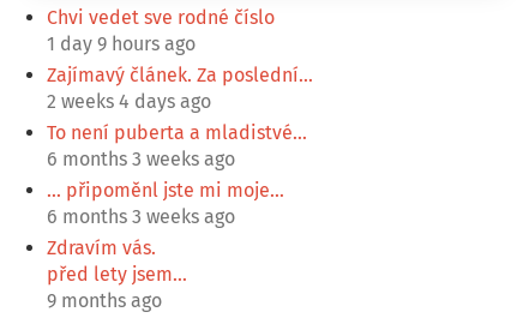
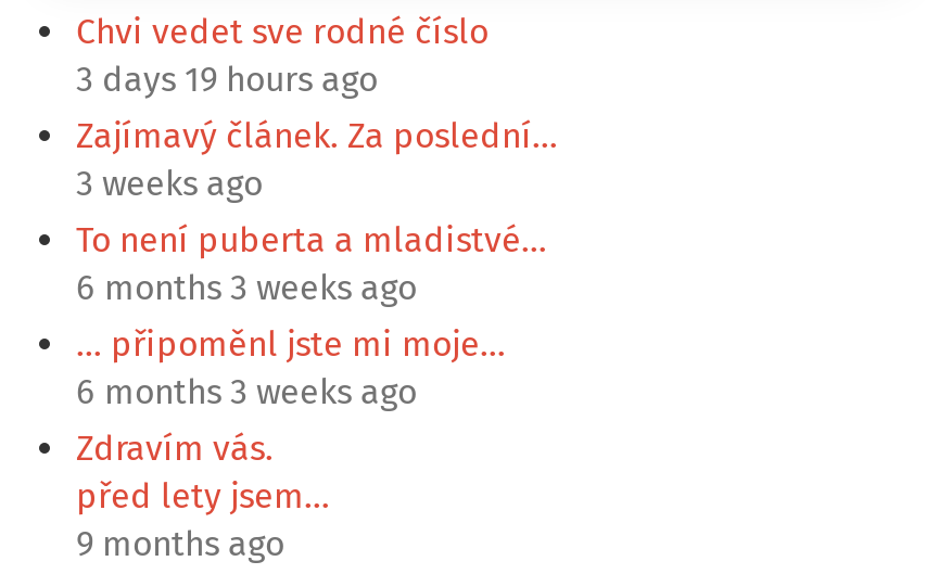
- 1 day 9 hours ago
+ 3 days 19 hours ago

- 2 weeks 4 days ago
+ 3 weeks ago
